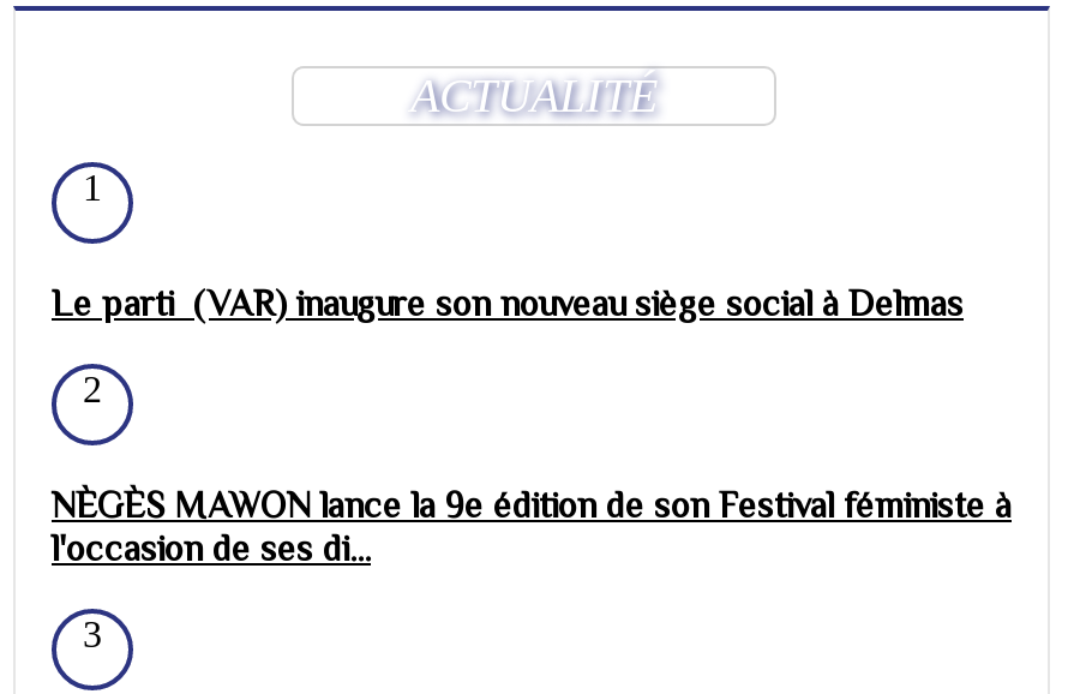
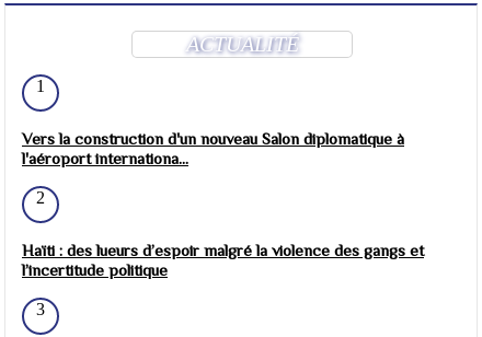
- Le parti (VAR) inaugure son nouveau siège social à Delmas
+ Vers la construction d'un nouveau Salon diplomatique à
+ l'aéroport internationa...

- NÈGÈS MAWON lance la 9e édition de son Festival féministe à
- l'occasion de ses di...
+ Haïti : des lueurs d’espoir malgré la violence des gangs et
+ l’incertitude politique
